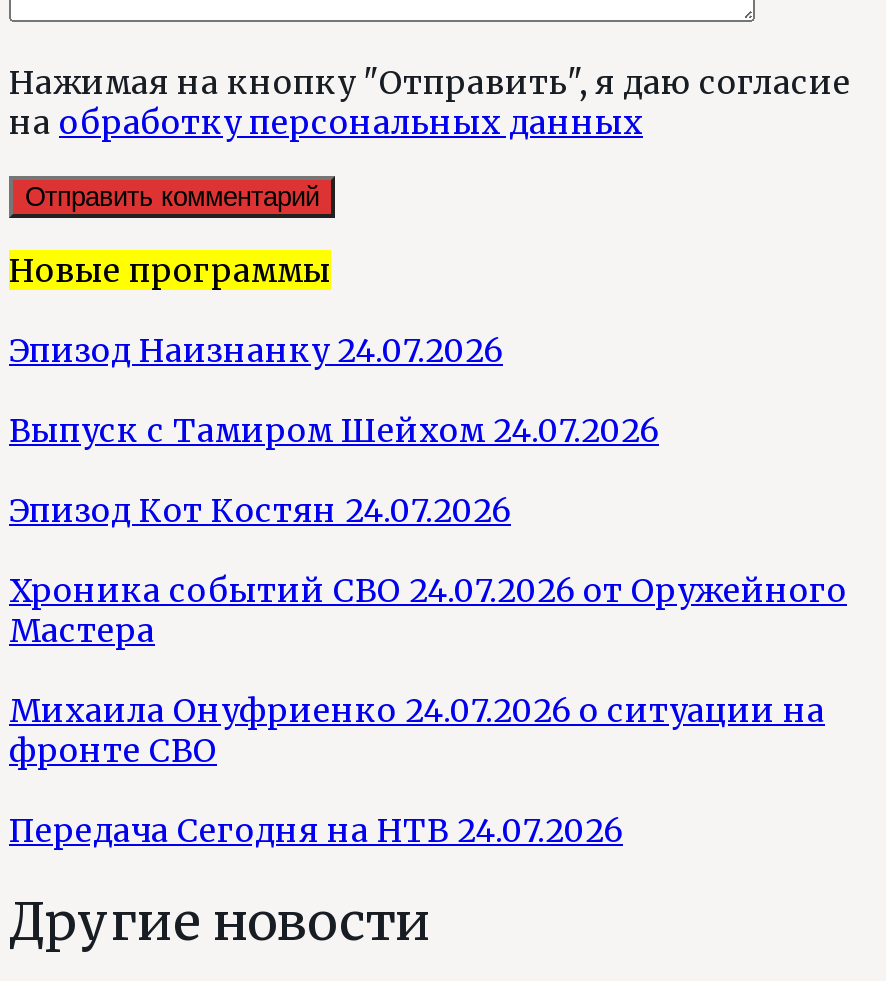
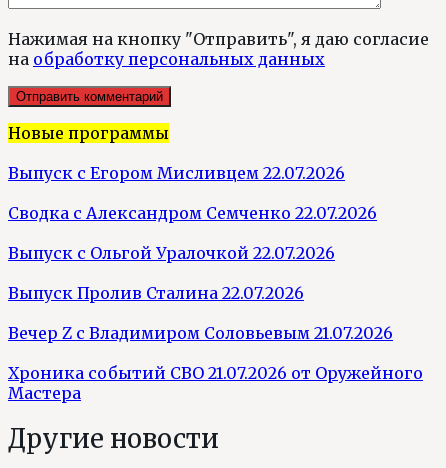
- Эпизод Наизнанку 24.07.2026
- Выпуск с Тамиром Шейхом 24.07.2026
- Эпизод Кот Костян 24.07.2026
- Хроника событий СВО 24.07.2026 от Оружейного
+ Выпуск с Егором Мисливцем 22.07.2026
+ Сводка с Александром Семченко 22.07.2026
+ Выпуск с Ольгой Уралочкой 22.07.2026
+ Выпуск Пролив Сталина 22.07.2026
+ Вечер Z с Владимиром Соловьевым 21.07.2026
+ Хроника событий СВО 21.07.2026 от Оружейного

moved down: Мастера

- Михаила Онуфриенко 24.07.2026 о ситуации на
- фронте СВО
- Передача Сегодня на НТВ 24.07.2026
